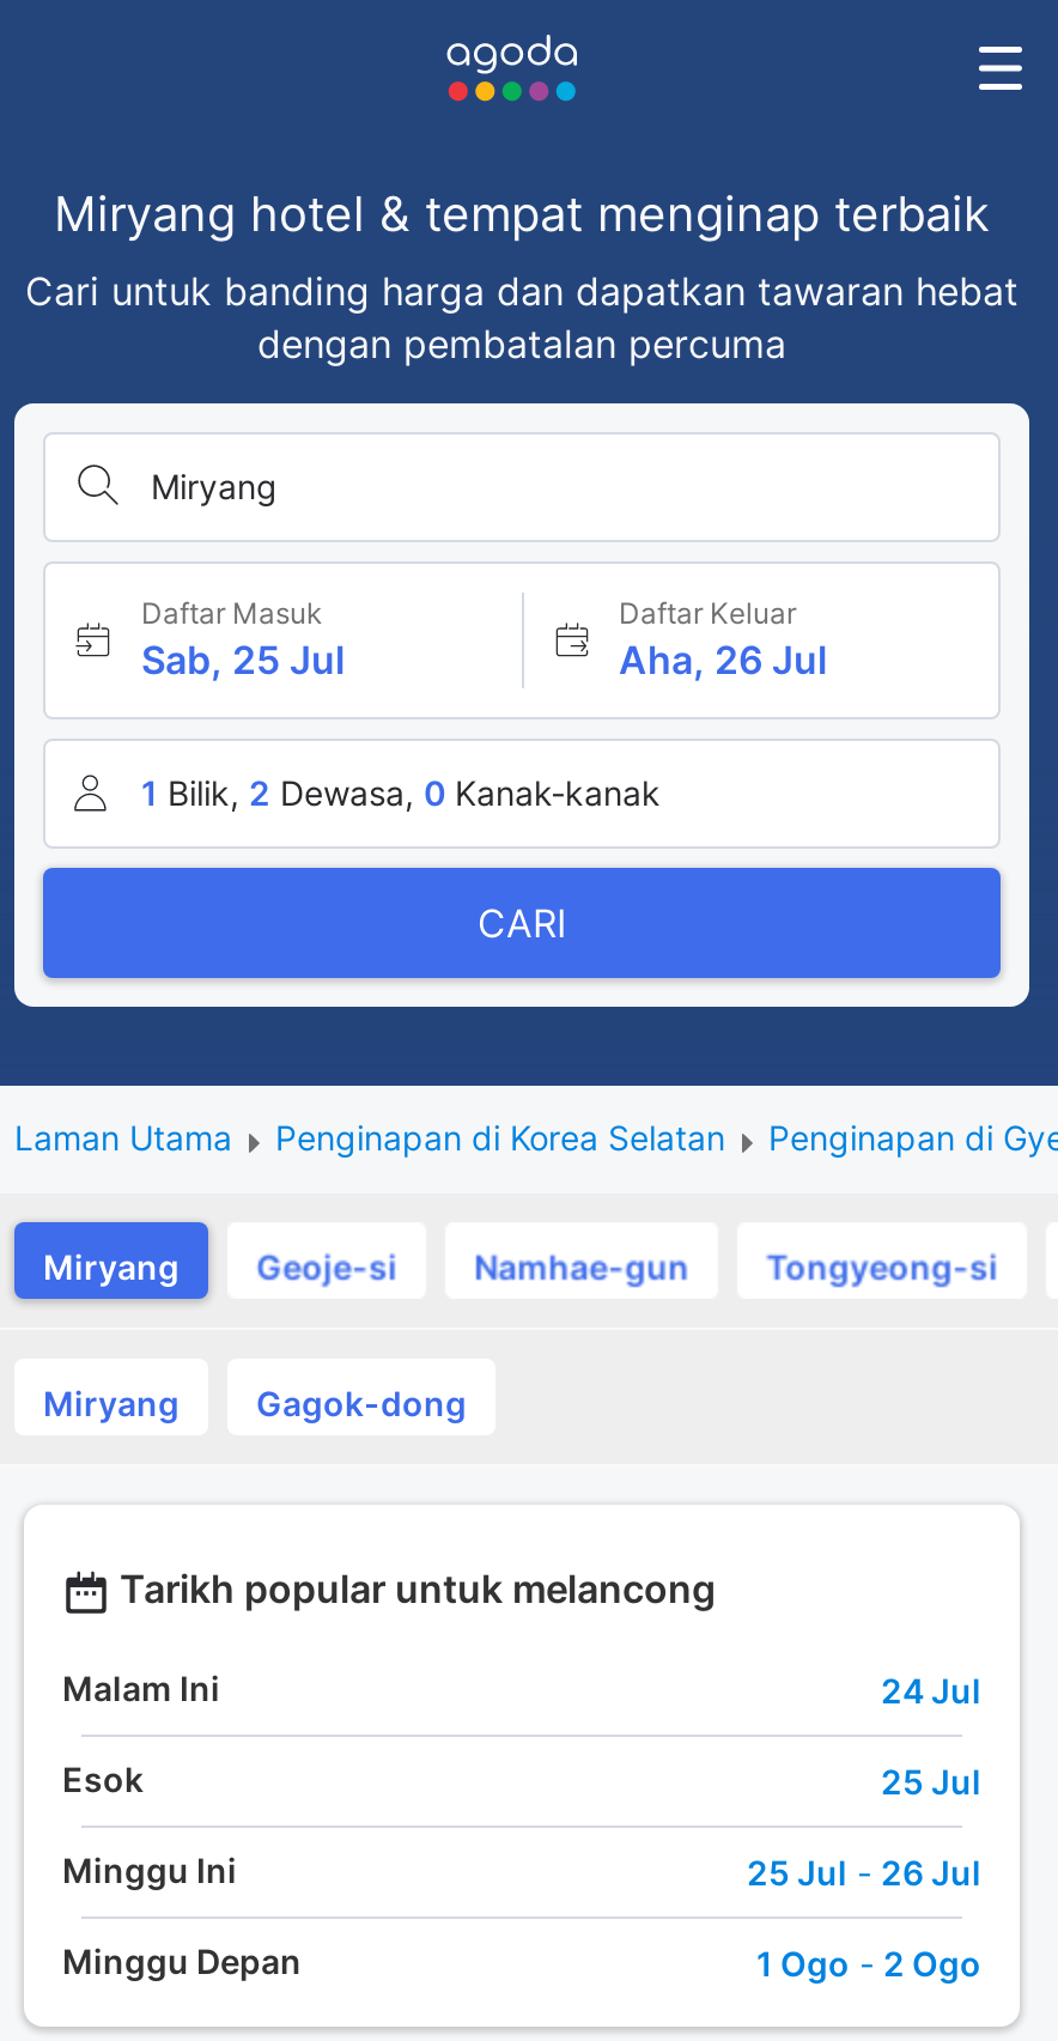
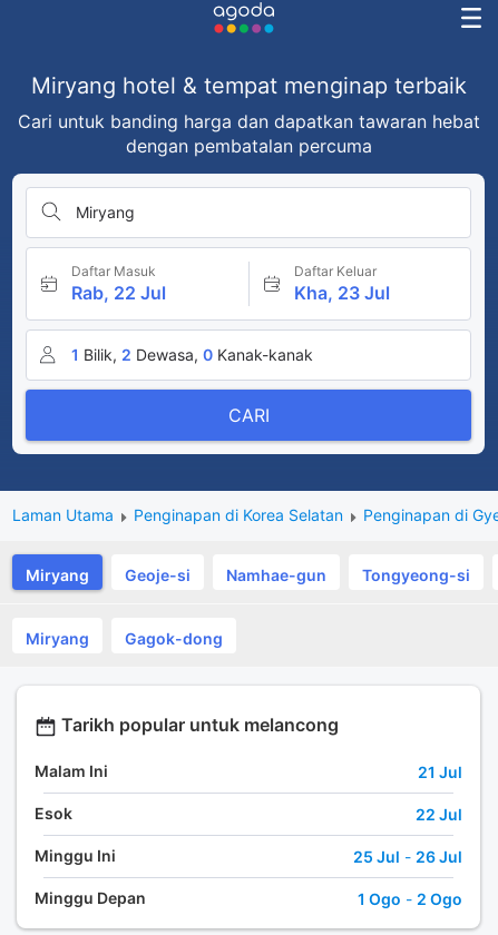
- Sab, 25 Jul
+ Rab, 22 Jul

- Aha, 26 Jul
+ Kha, 23 Jul

- 24 Jul
+ 21 Jul

- 25 Jul
+ 22 Jul
